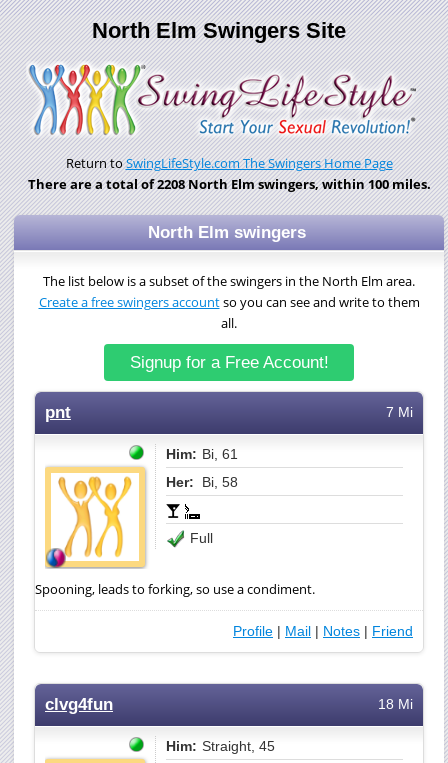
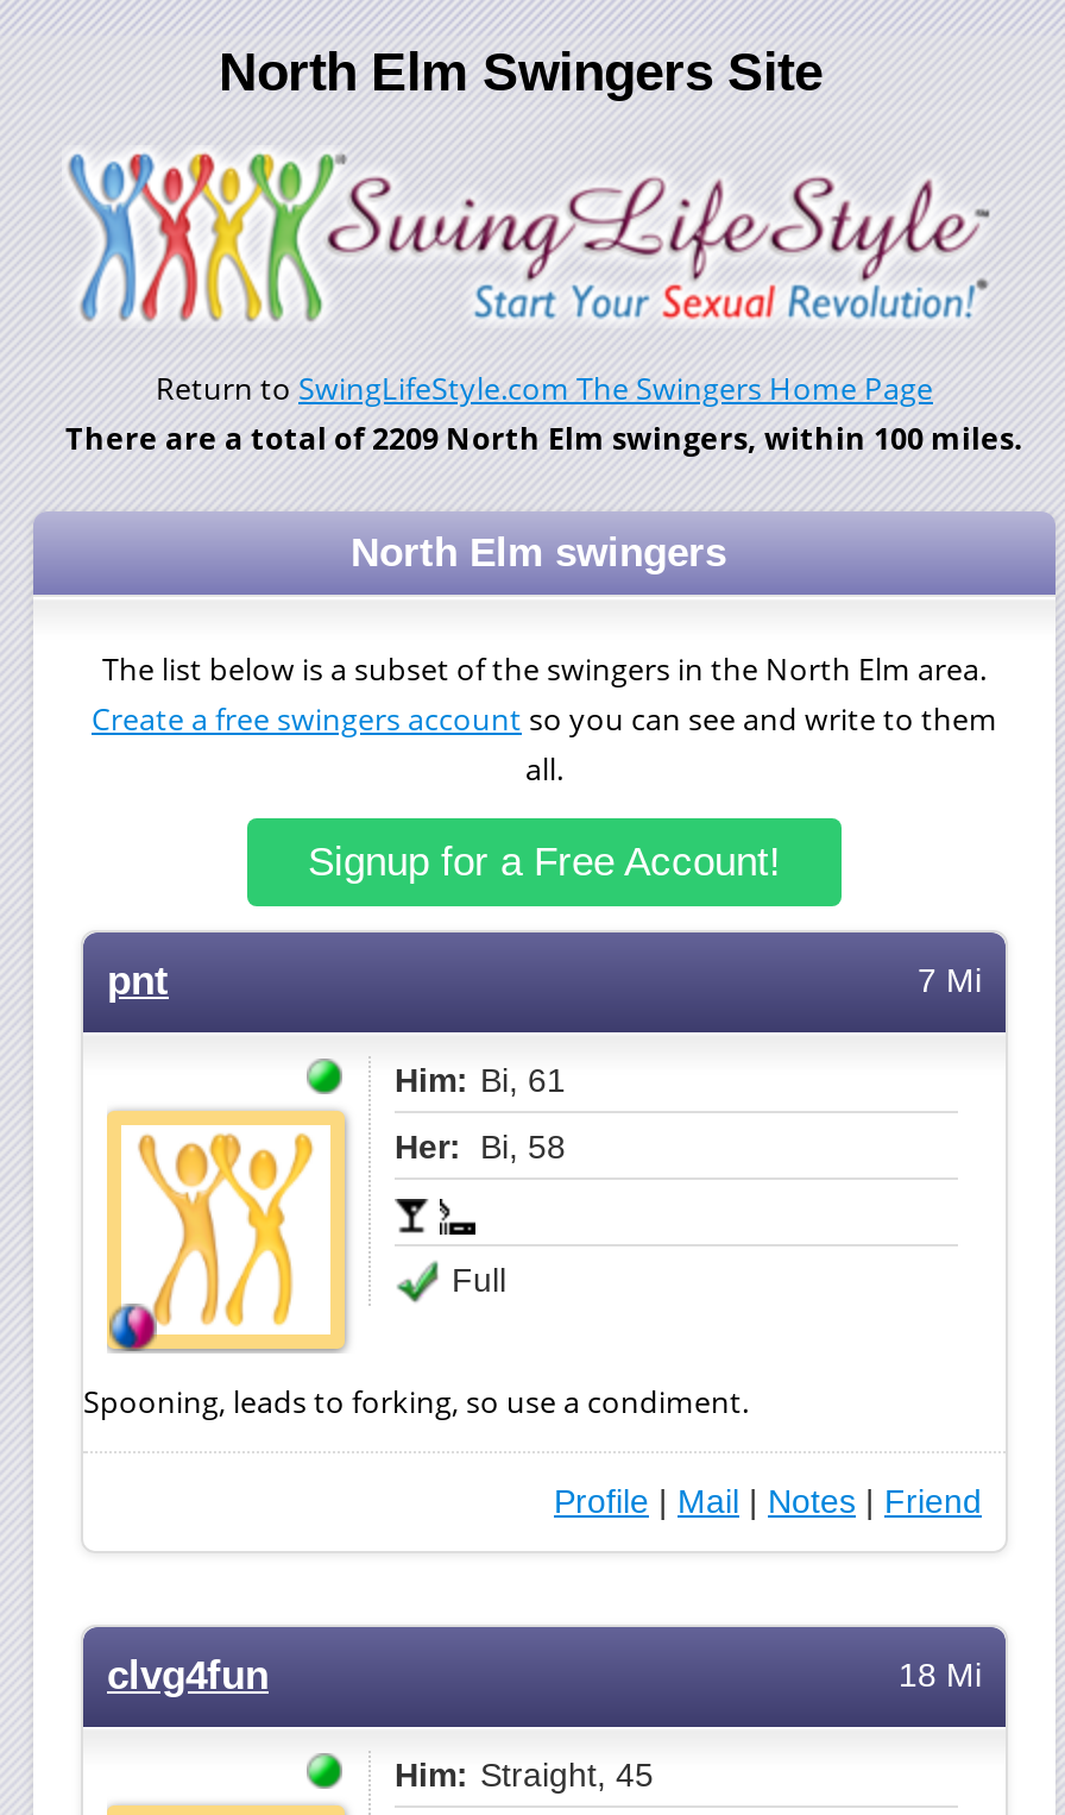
- There are a total of 2208 North Elm swingers, within 100 miles.
+ There are a total of 2209 North Elm swingers, within 100 miles.
